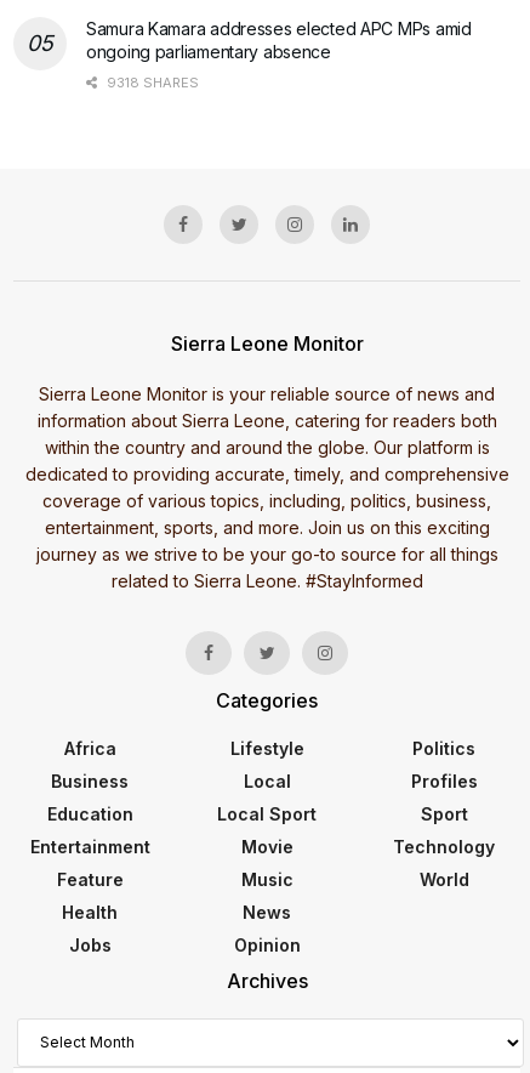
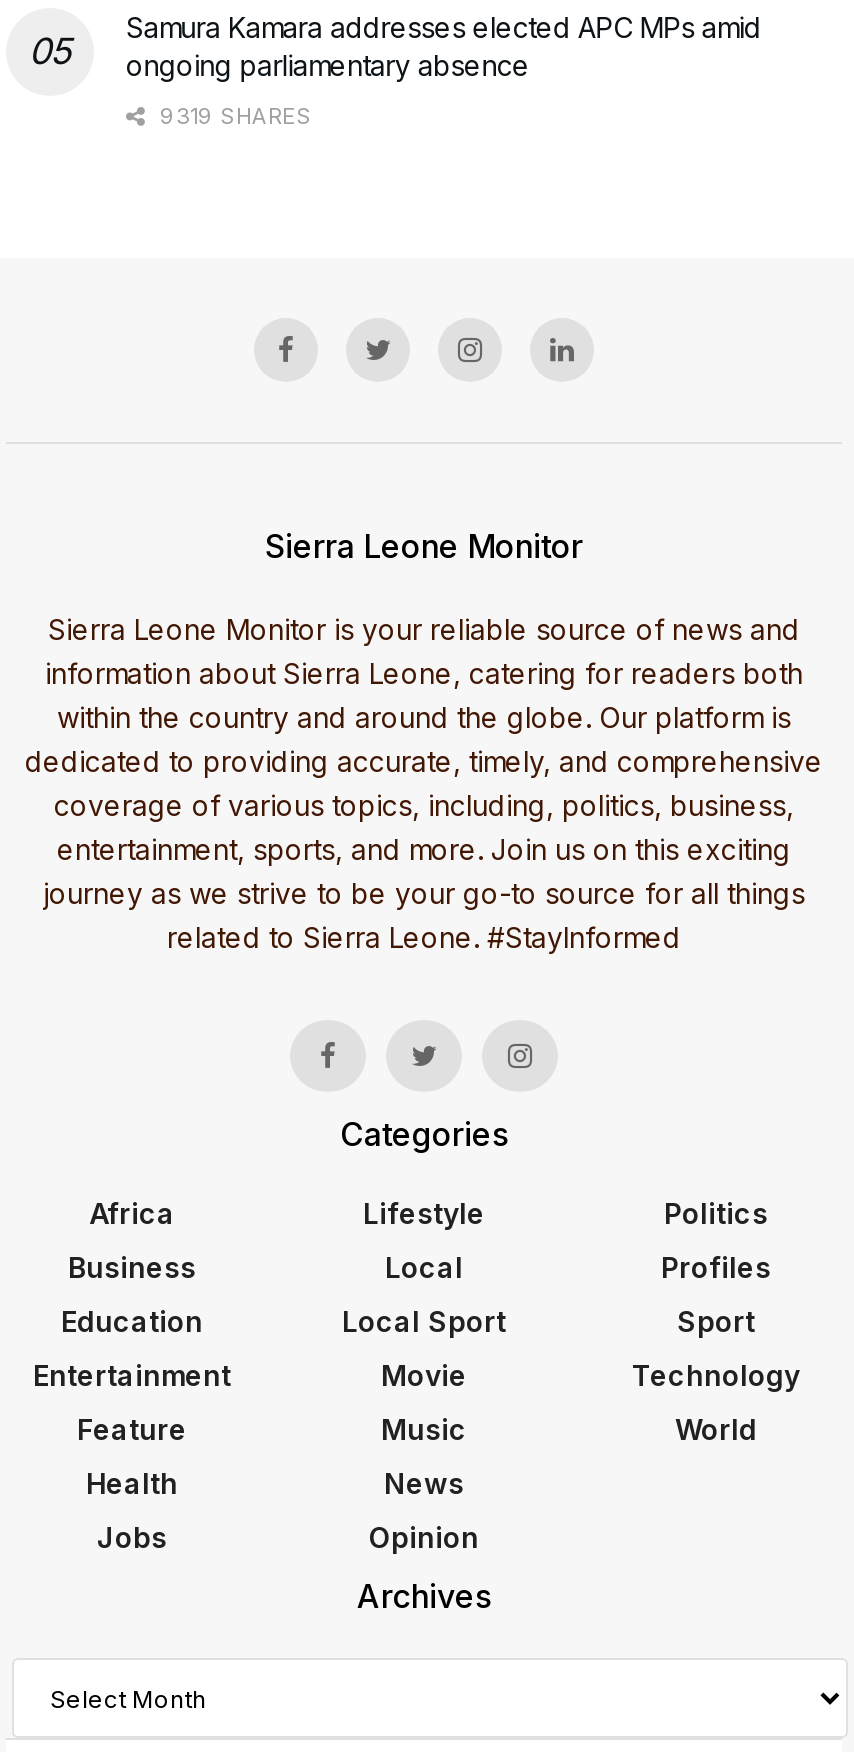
- 9318 SHARES
+ 9319 SHARES
